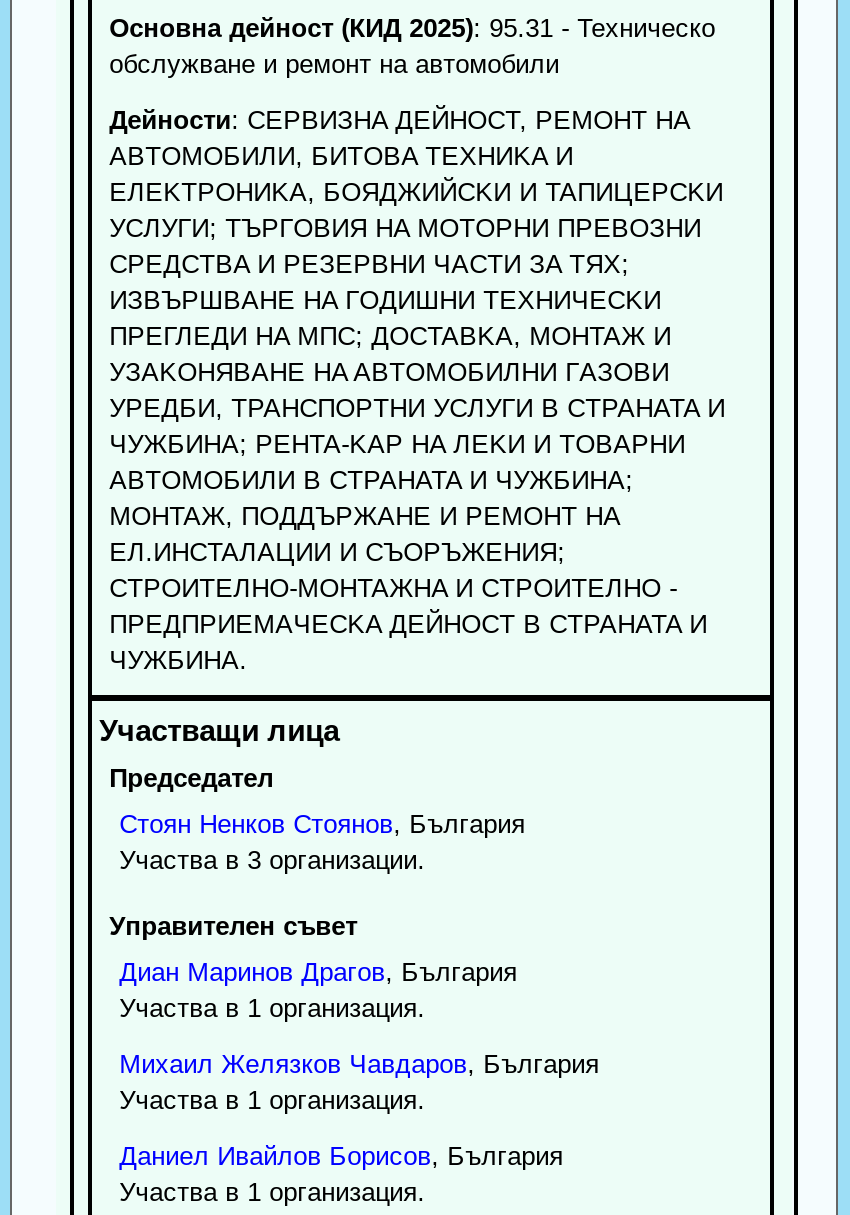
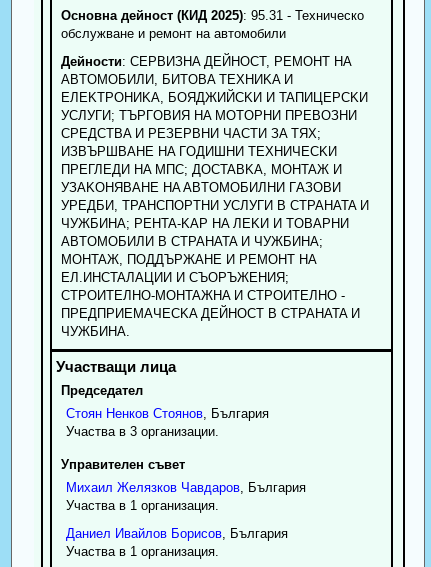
- Диан Маринов Драгов, България
- Участва в 1 организация.
